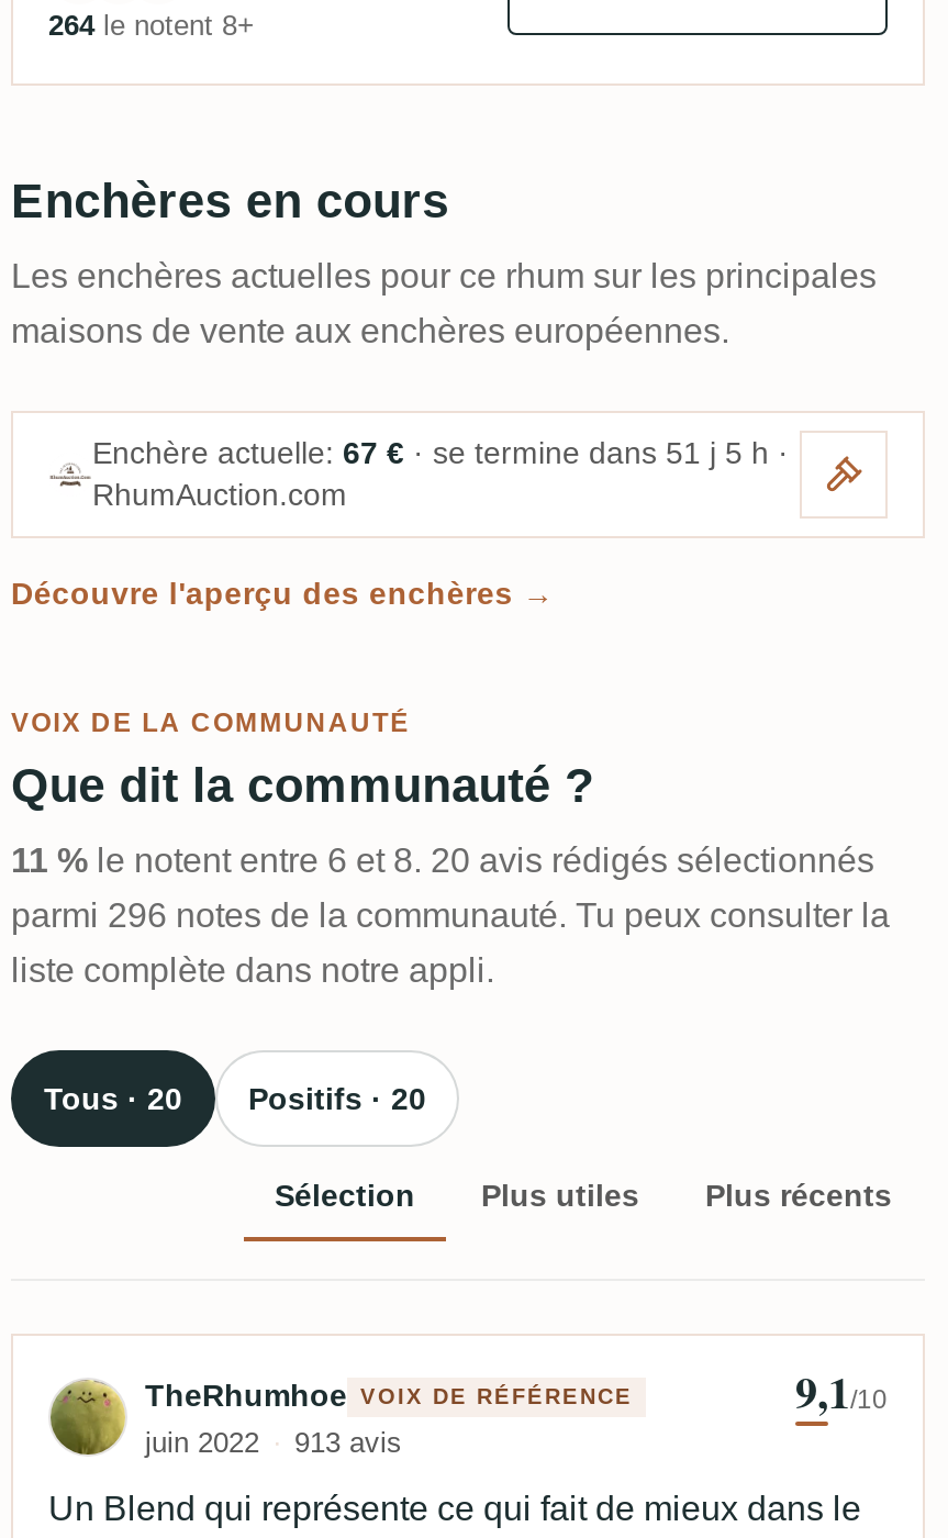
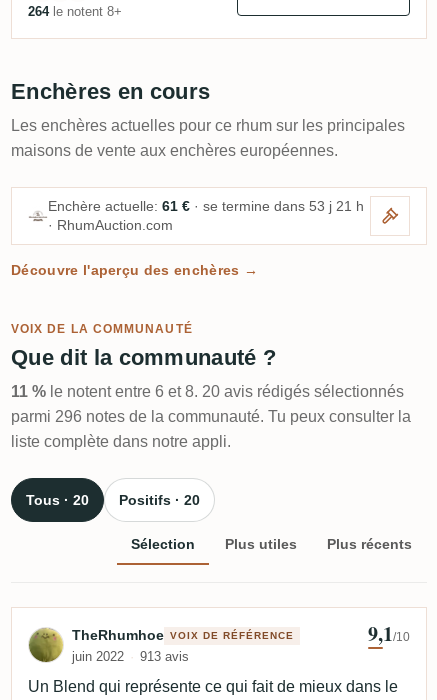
- Enchère actuelle: 67 €· se termine dans 51 j 5 h ·
- RhumAuction.com
+ Enchère actuelle: 61 €· se termine dans 53 j 21 h
+ · RhumAuction.com
